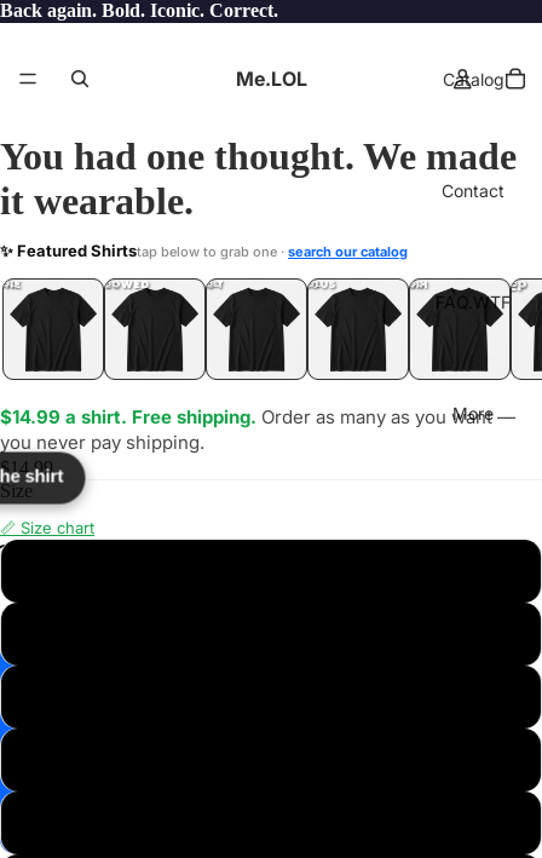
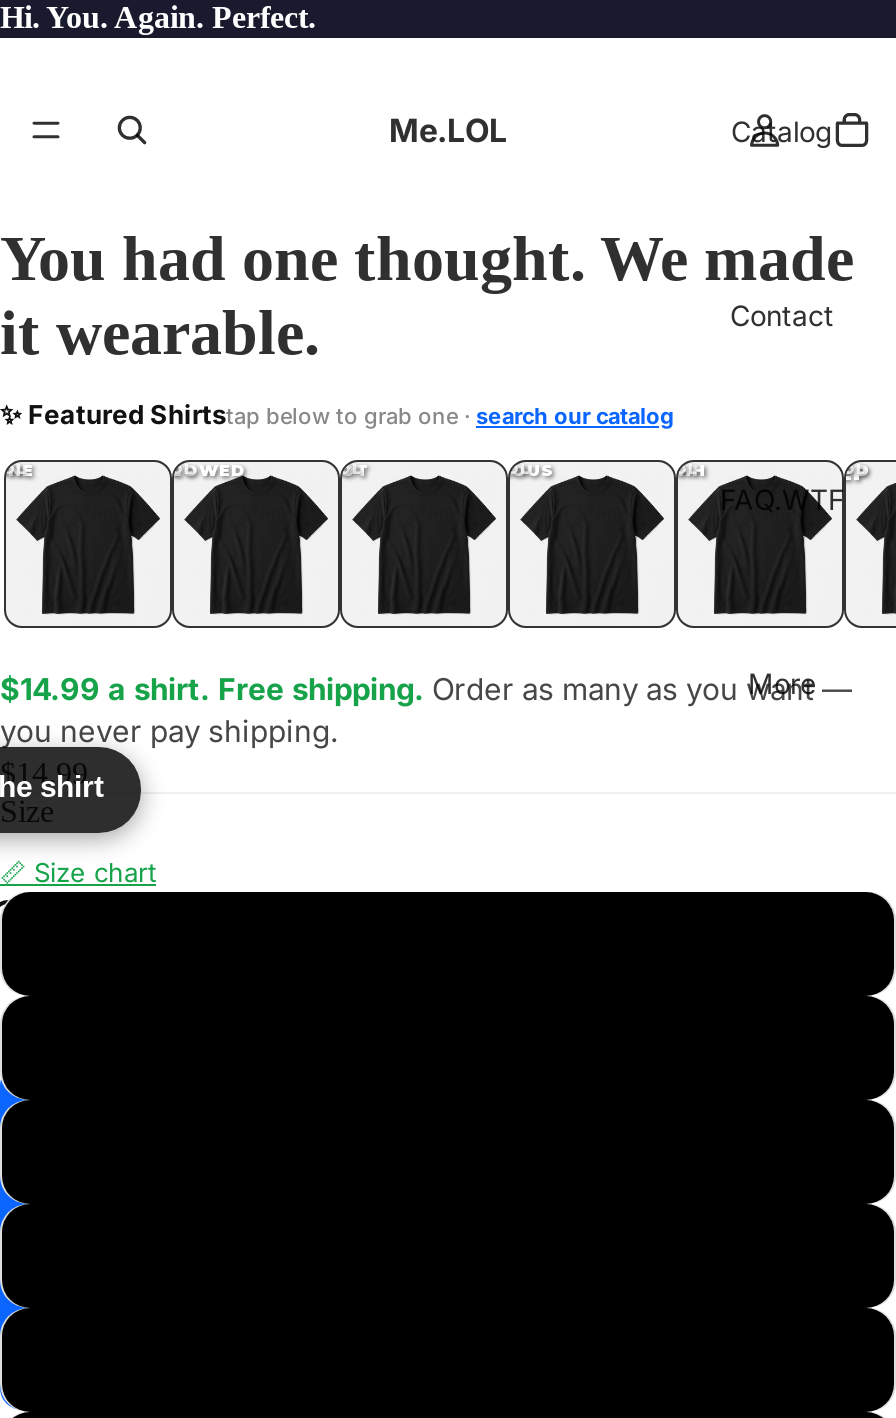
- Back again. Bold. Iconic. Correct.
+ Hi. You. Again. Perfect.
